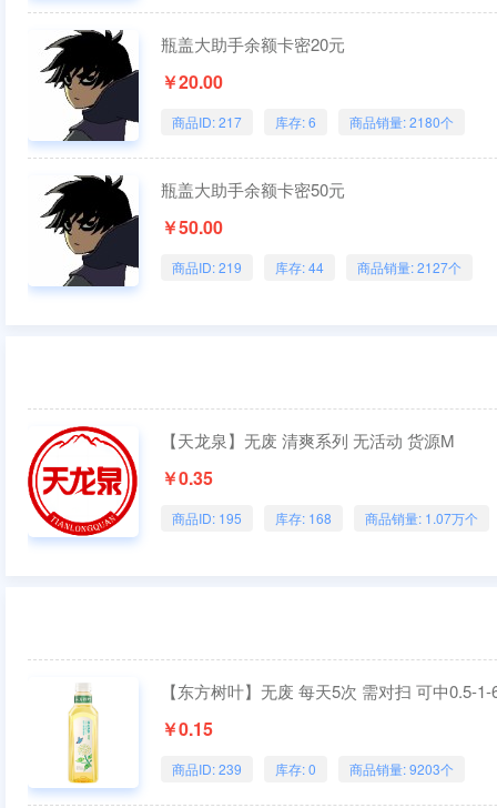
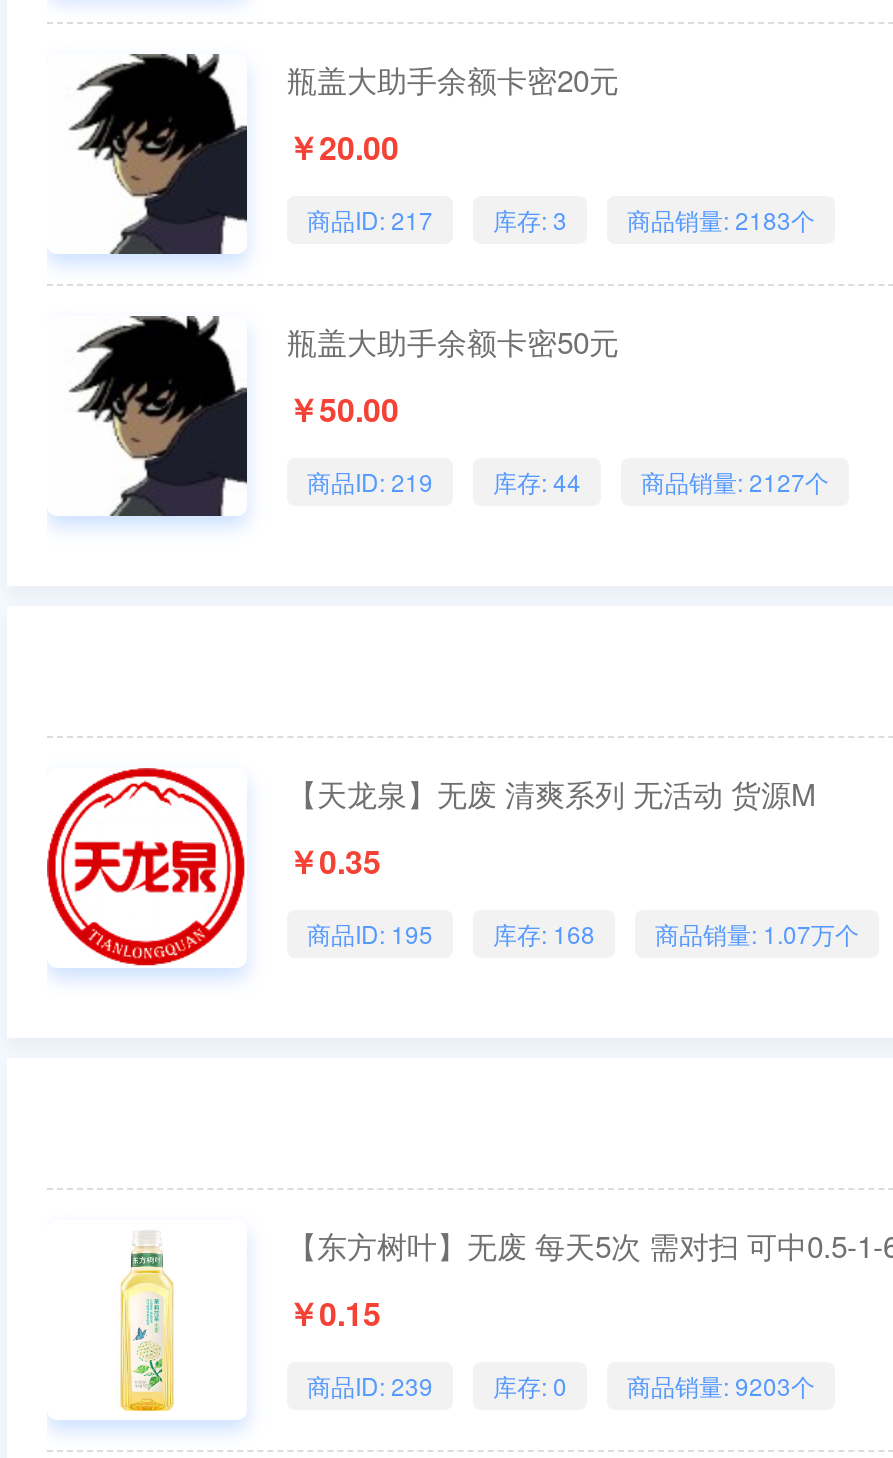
- 库存: 6
+ 库存: 3

- 商品销量: 2180个
+ 商品销量: 2183个
